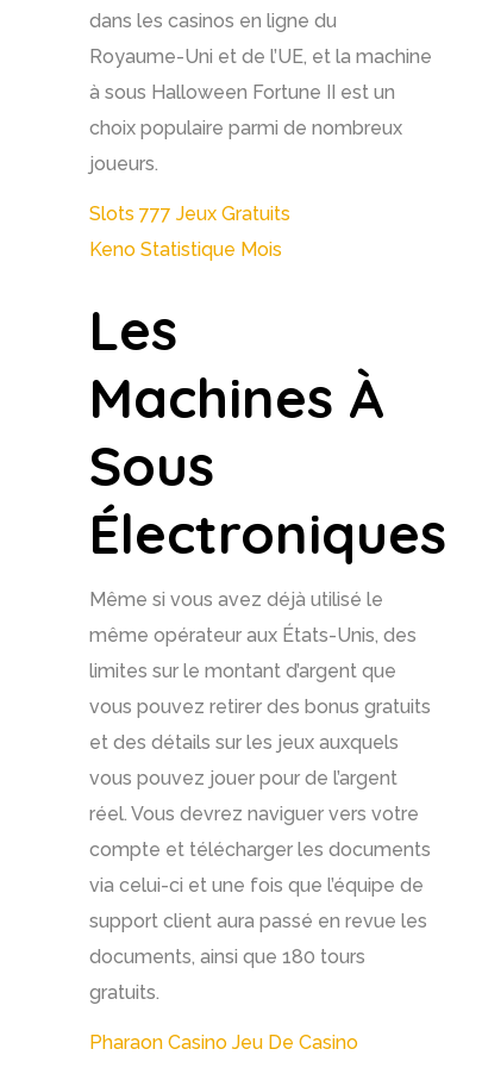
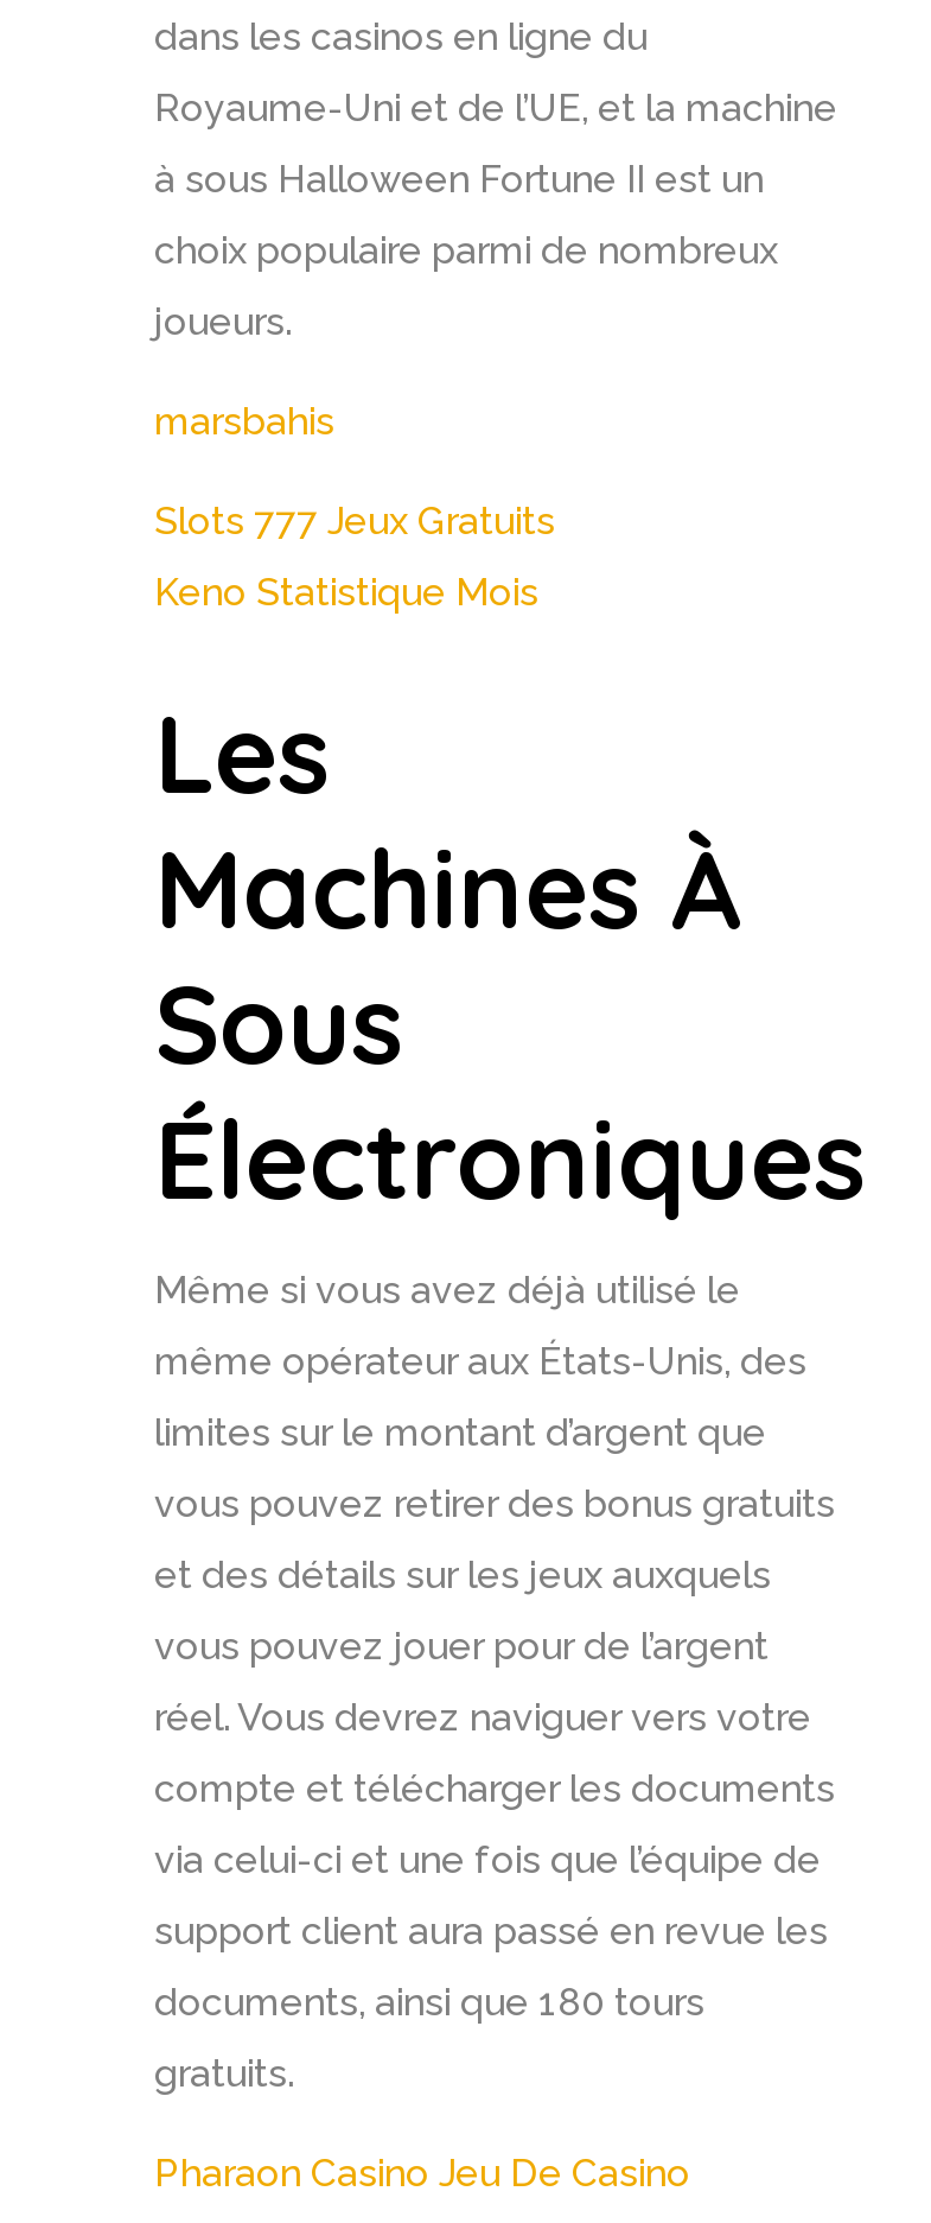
+ marsbahis
